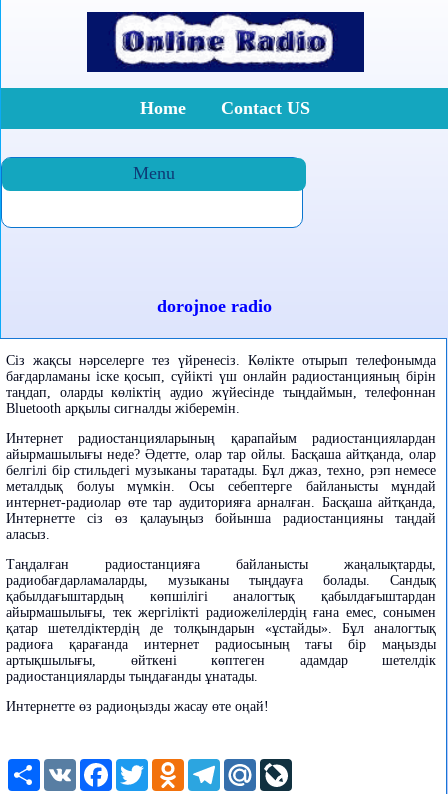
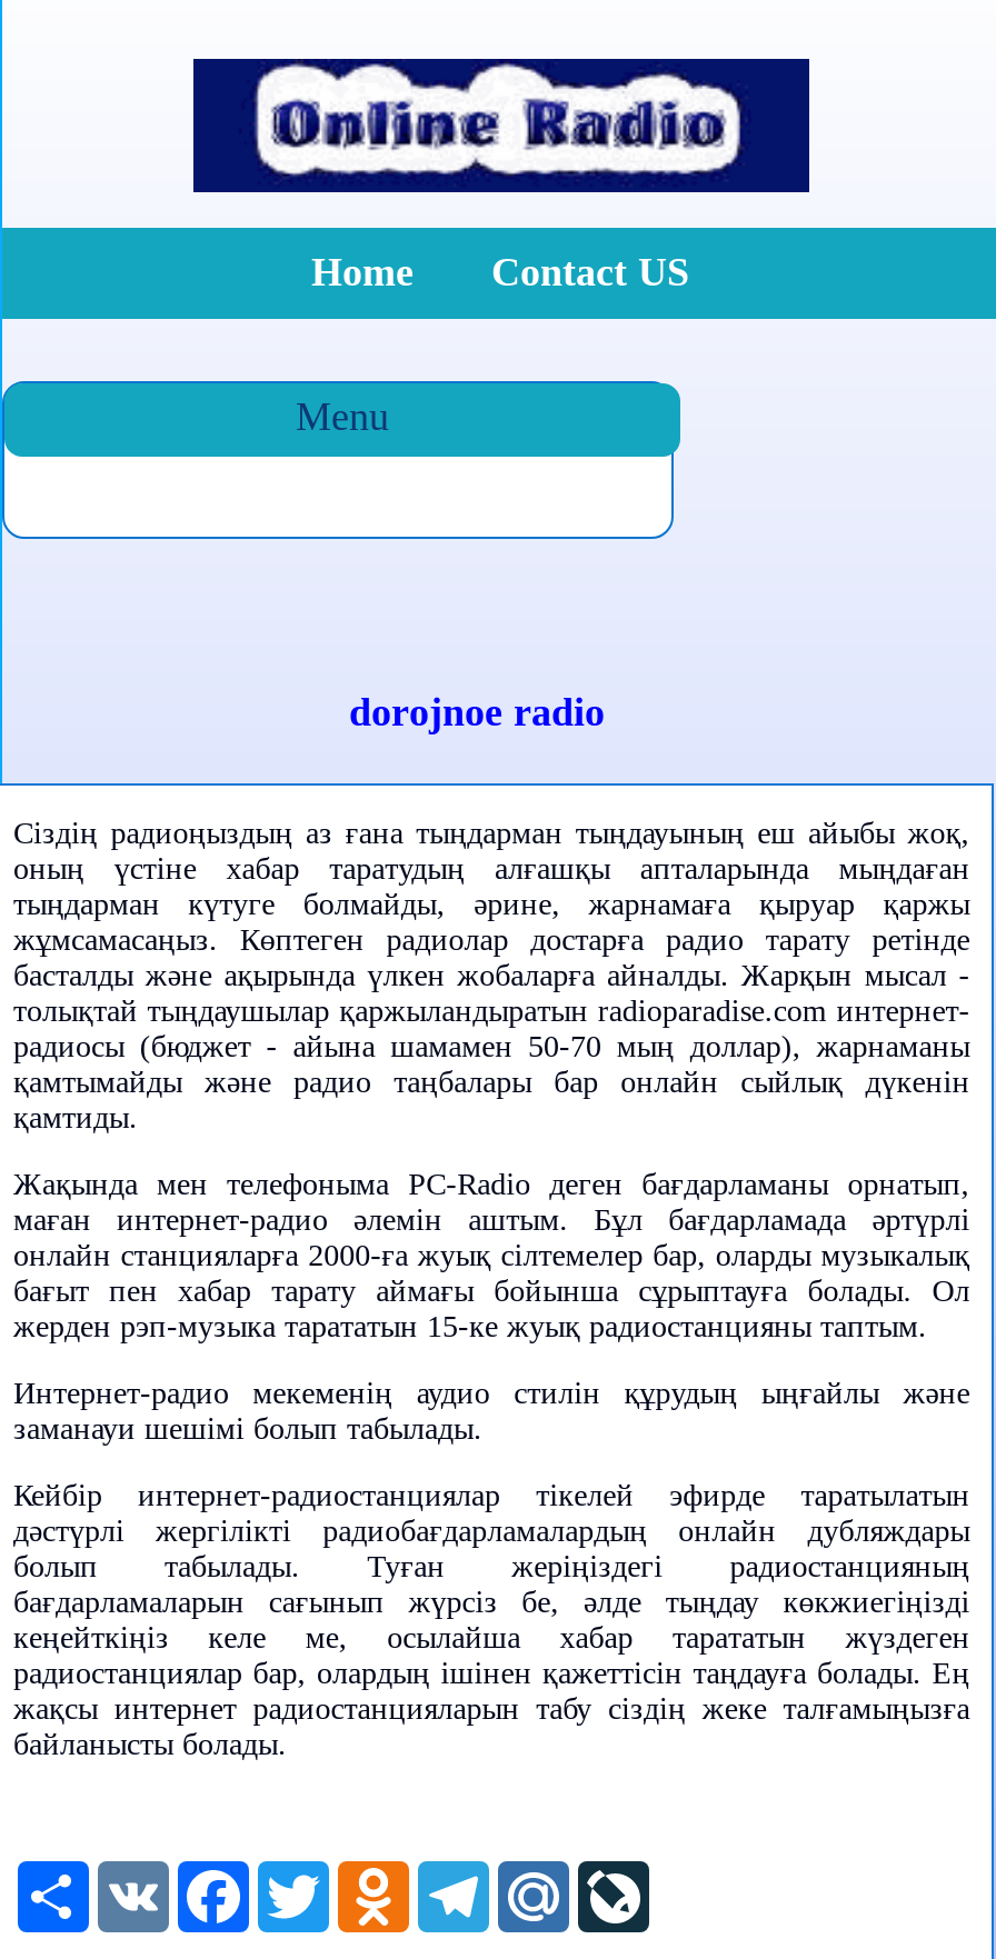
- Сіз жақсы нәрселерге тез үйренесіз. Көлікте отырып телефонымда
- бағдарламаны іске қосып, сүйікті үш онлайн радиостанцияның бірін
- таңдап, оларды көліктің аудио жүйесінде тыңдаймын, телефоннан
- Bluetooth арқылы сигналды жіберемін.
+ Сіздің радиоңыздың аз ғана тыңдарман тыңдауының еш айыбы жоқ,
+ оның үстіне хабар таратудың алғашқы апталарында мыңдаған
+ тыңдарман күтуге болмайды, әрине, жарнамаға қыруар қаржы
+ жұмсамасаңыз. Көптеген радиолар достарға радио тарату ретінде
+ басталды және ақырында үлкен жобаларға айналды. Жарқын мысал -
+ толықтай тыңдаушылар қаржыландыратын radioparadise.com интернет-
+ радиосы (бюджет - айына шамамен 50-70 мың доллар), жарнаманы
+ қамтымайды және радио таңбалары бар онлайн сыйлық дүкенін
+ қамтиды.

- Интернет радиостанцияларының қарапайым радиостанциялардан
- айырмашылығы неде? Әдетте, олар тар ойлы. Басқаша айтқанда, олар
- белгілі бір стильдегі музыканы таратады. Бұл джаз, техно, рэп немесе
- металдық болуы мүмкін. Осы себептерге байланысты мұндай
- интернет-радиолар өте тар аудиторияға арналған. Басқаша айтқанда,
- Интернетте сіз өз қалауыңыз бойынша радиостанцияны таңдай
- аласыз.
+ Жақында мен телефоныма PC-Radio деген бағдарламаны орнатып,
+ маған интернет-радио әлемін аштым. Бұл бағдарламада әртүрлі
+ онлайн станцияларға 2000-ға жуық сілтемелер бар, оларды музыкалық
+ бағыт пен хабар тарату аймағы бойынша сұрыптауға болады. Ол
+ жерден рэп-музыка тарататын 15-ке жуық радиостанцияны таптым.

- Таңдалған радиостанцияға байланысты жаңалықтарды,
- радиобағдарламаларды, музыканы тыңдауға болады. Сандық
- қабылдағыштардың көпшілігі аналогтық қабылдағыштардан
- айырмашылығы, тек жергілікті радиожелілердің ғана емес, сонымен
- қатар шетелдіктердің де толқындарын «ұстайды». Бұл аналогтық
- радиоға қарағанда интернет радиосының тағы бір маңызды
- артықшылығы, өйткені көптеген адамдар шетелдік
- радиостанцияларды тыңдағанды ұнатады.
+ Интернет-радио мекеменің аудио стилін құрудың ыңғайлы және
+ заманауи шешімі болып табылады.

- Интернетте өз радиоңызды жасау өте оңай!
+ Кейбір интернет-радиостанциялар тікелей эфирде таратылатын
+ дәстүрлі жергілікті радиобағдарламалардың онлайн дубляждары
+ болып табылады. Туған жеріңіздегі радиостанцияның
+ бағдарламаларын сағынып жүрсіз бе, әлде тыңдау көкжиегіңізді
+ кеңейткіңіз келе ме, осылайша хабар тарататын жүздеген
+ радиостанциялар бар, олардың ішінен қажеттісін таңдауға болады. Ең
+ жақсы интернет радиостанцияларын табу сіздің жеке талғамыңызға
+ байланысты болады.
